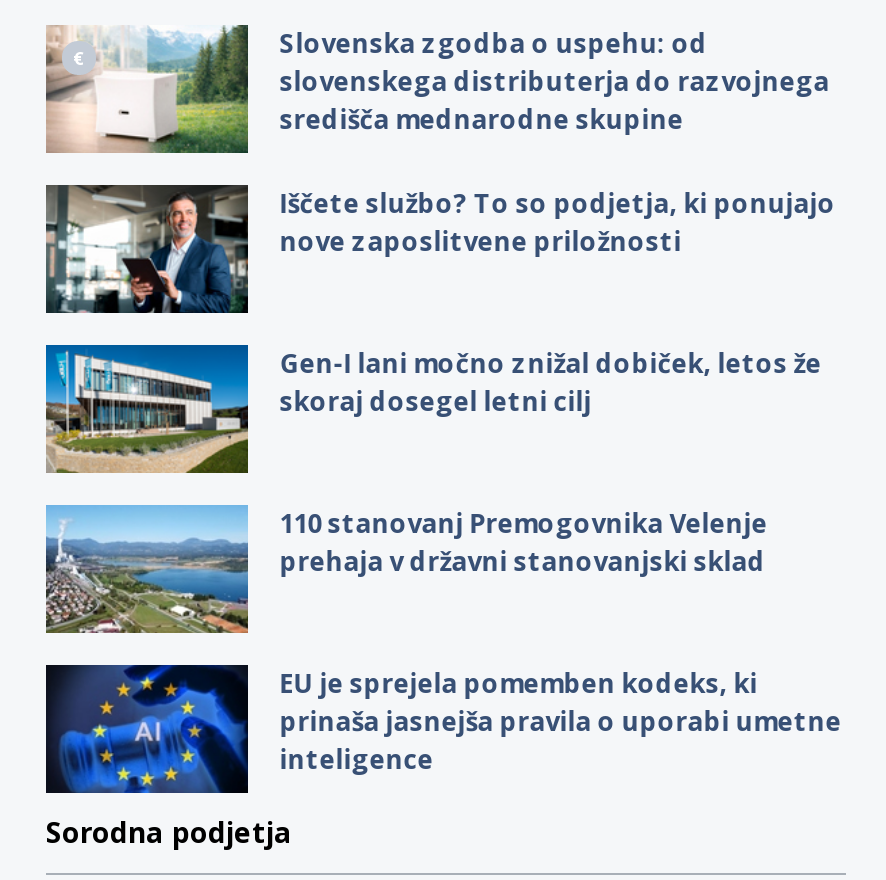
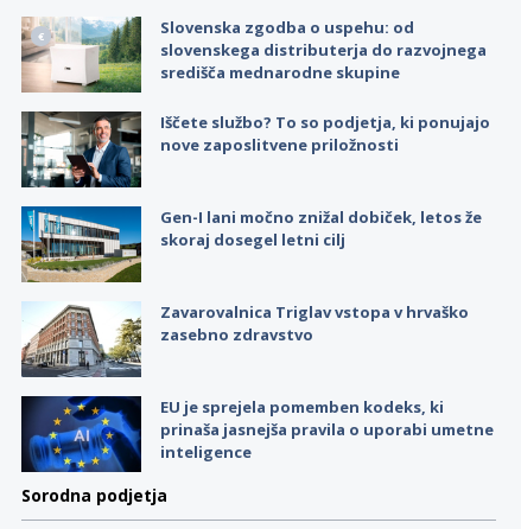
- [image]
- 110 stanovanj Premogovnika Velenje
- prehaja v državni stanovanjski sklad
+ [image]
+ Zavarovalnica Triglav vstopa v hrvaško
+ zasebno zdravstvo
